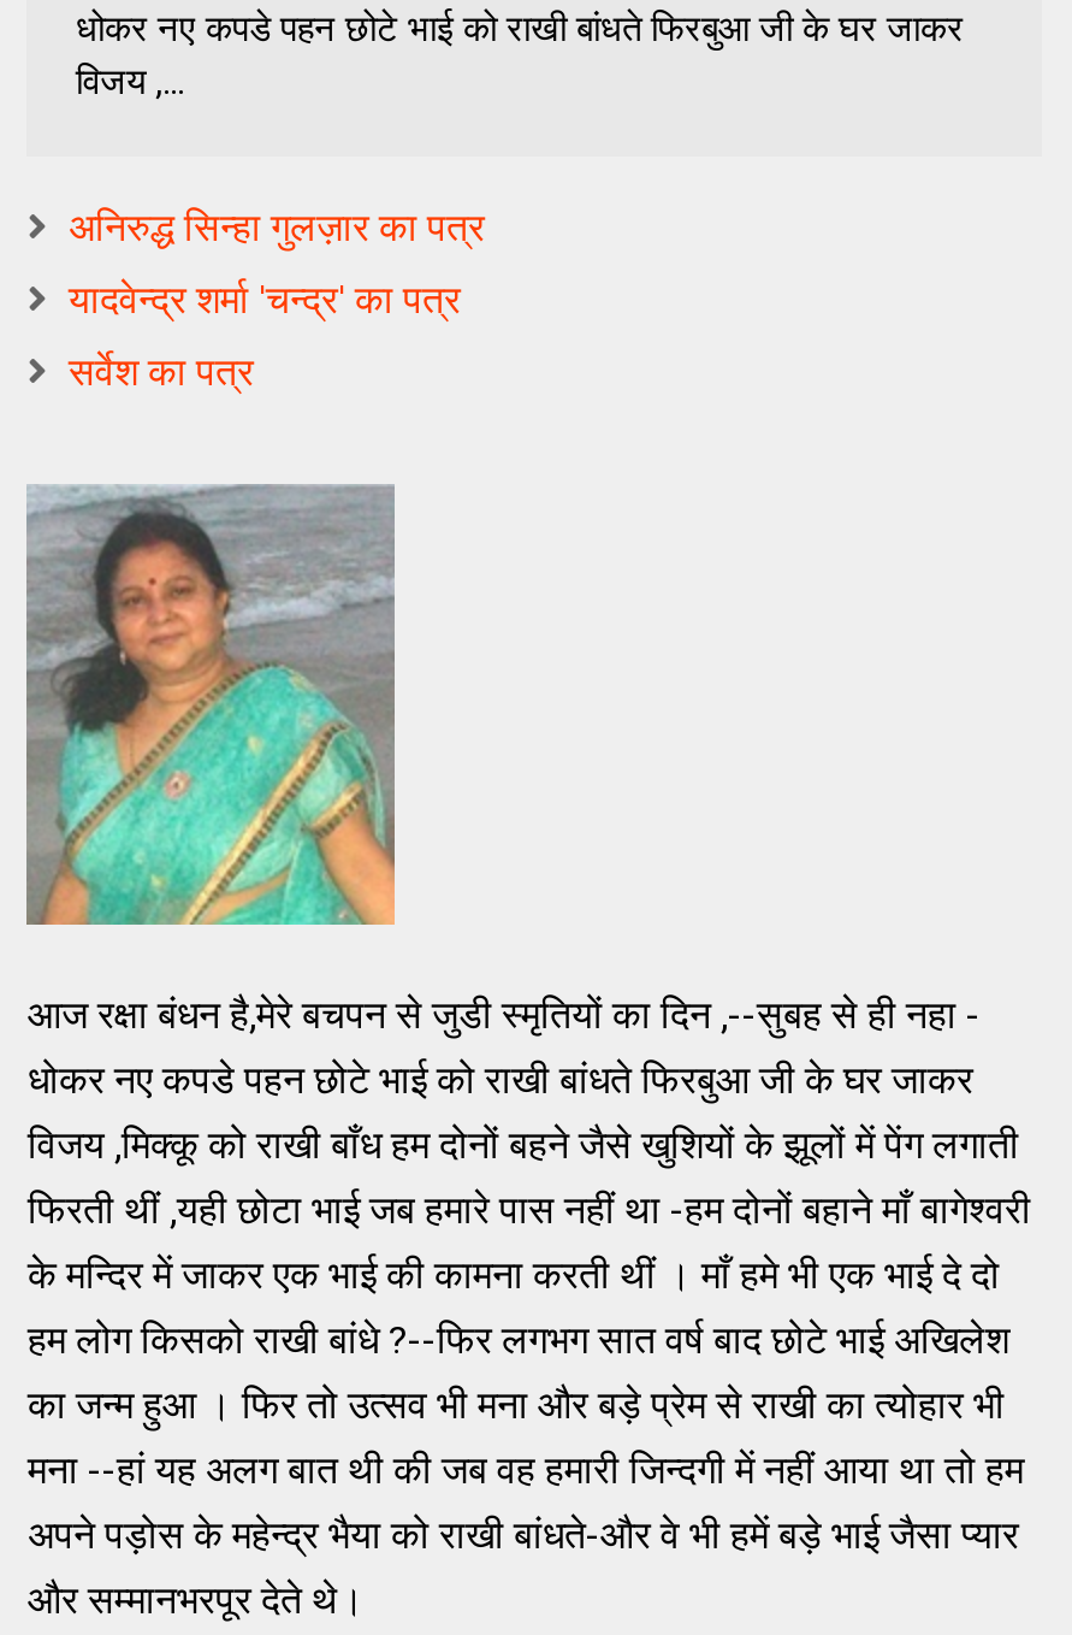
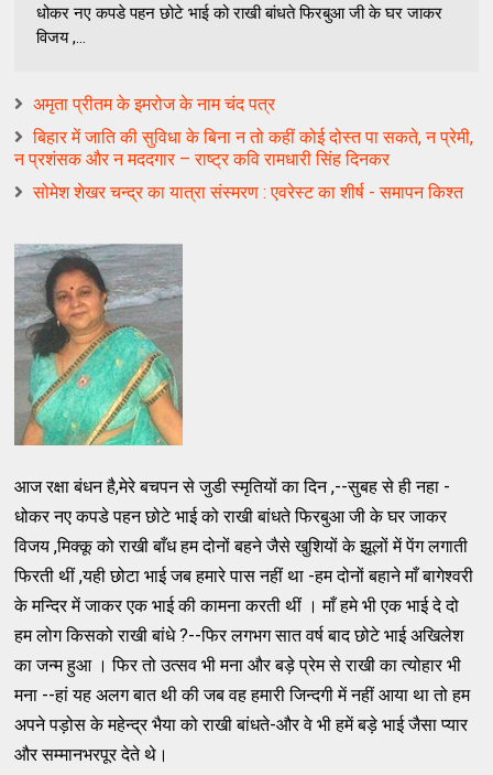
- अनिरुद्ध सिन्हा गुलज़ार का पत्र
+ अमृता प्रीतम के इमरोज के नाम चंद पत्र

- यादवेन्द्र शर्मा 'चन्द्र' का पत्र
+ बिहार में जाति की सुविधा के बिना न तो कहीं कोई दोस्त पा सकते, न प्रेमी,
+ न प्रशंसक और न मददगार – राष्ट्र कवि रामधारी सिंह दिनकर

- सर्वेश का पत्र
+ सोमेश शेखर चन्द्र का यात्रा संस्मरण : एवरेस्ट का शीर्ष - समापन किश्त
